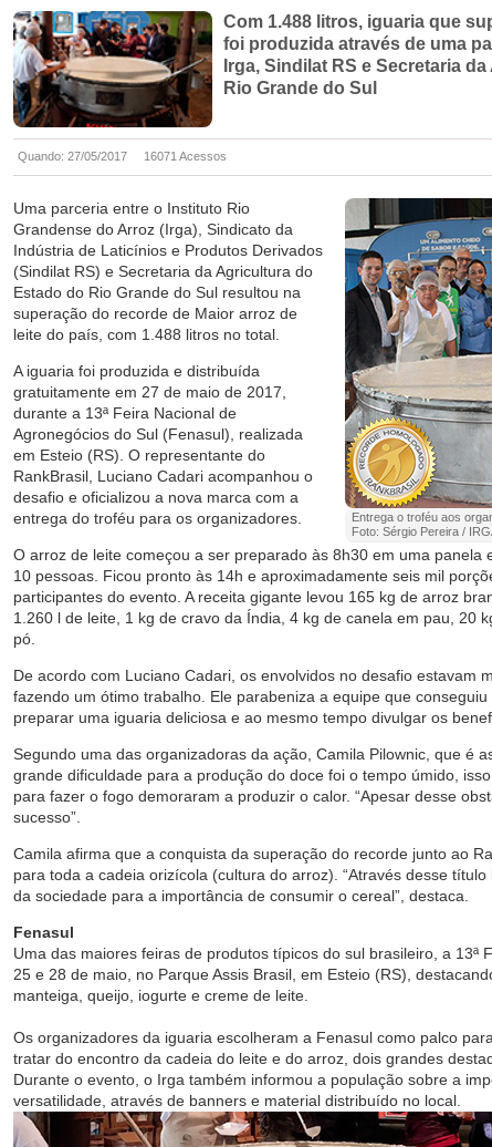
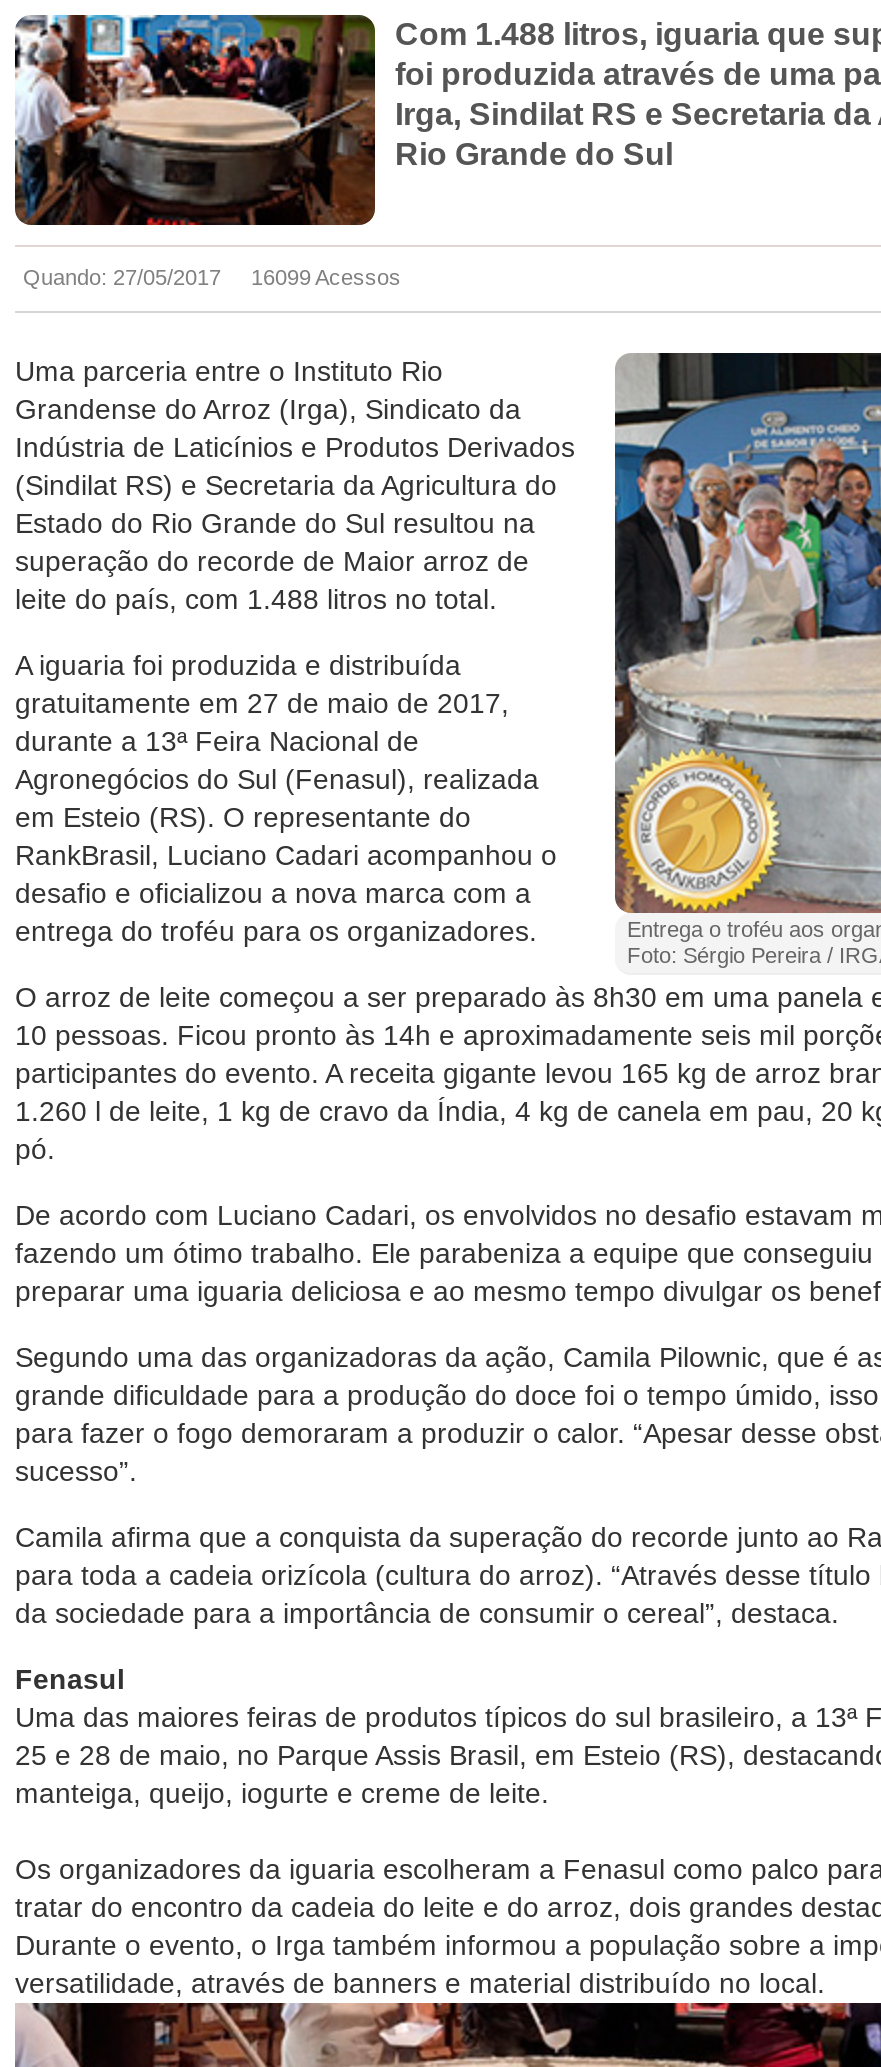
- Quando: 27/05/2017 16071 Acessos
+ Quando: 27/05/2017 16099 Acessos
